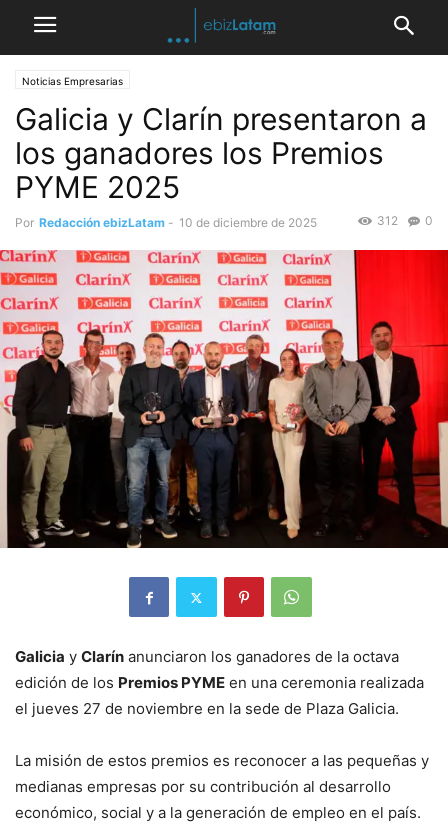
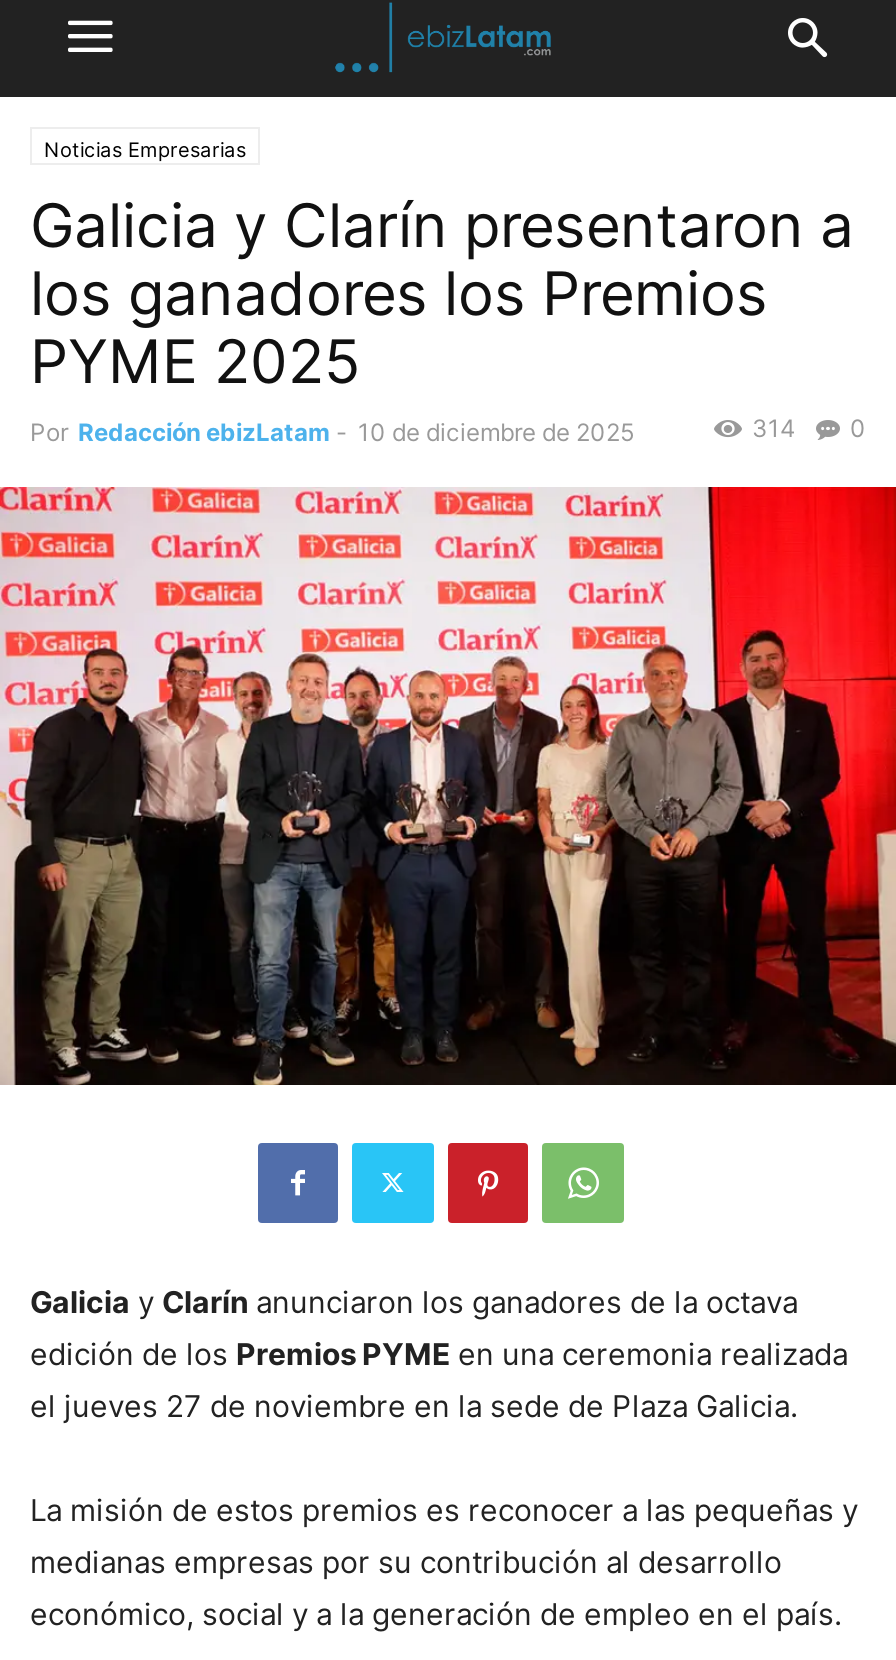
- 312 0
+ 314 0
